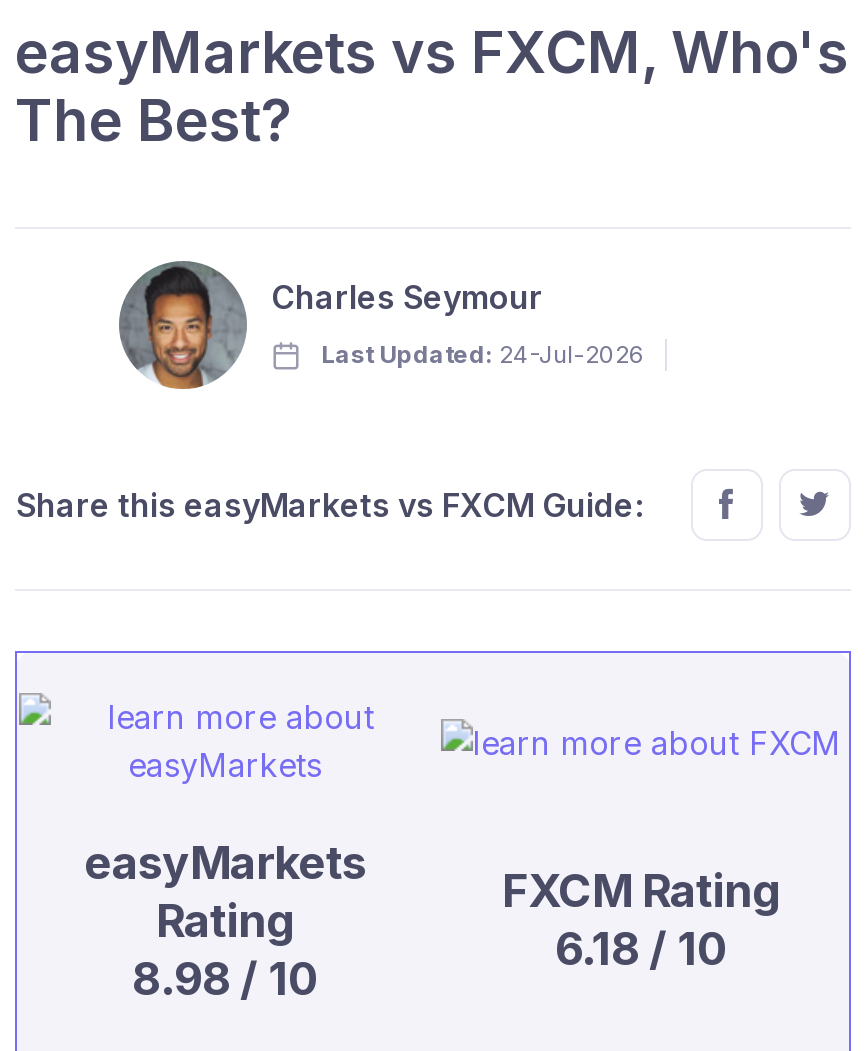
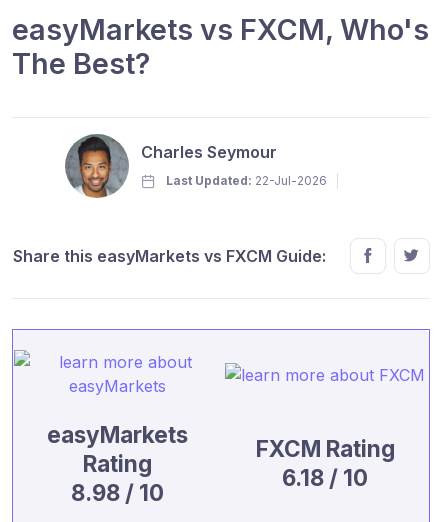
- Last Updated: 24-Jul-2026
+ Last Updated: 22-Jul-2026
